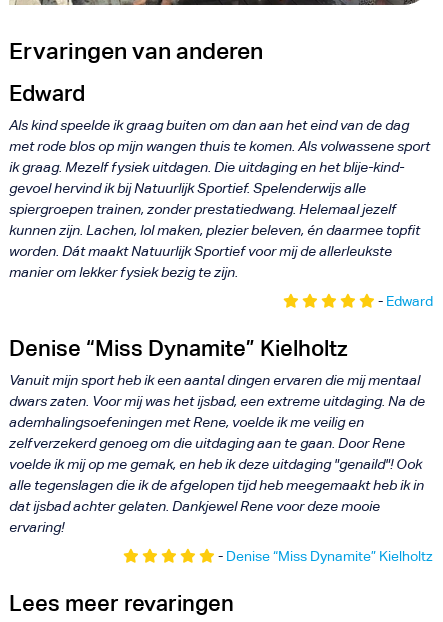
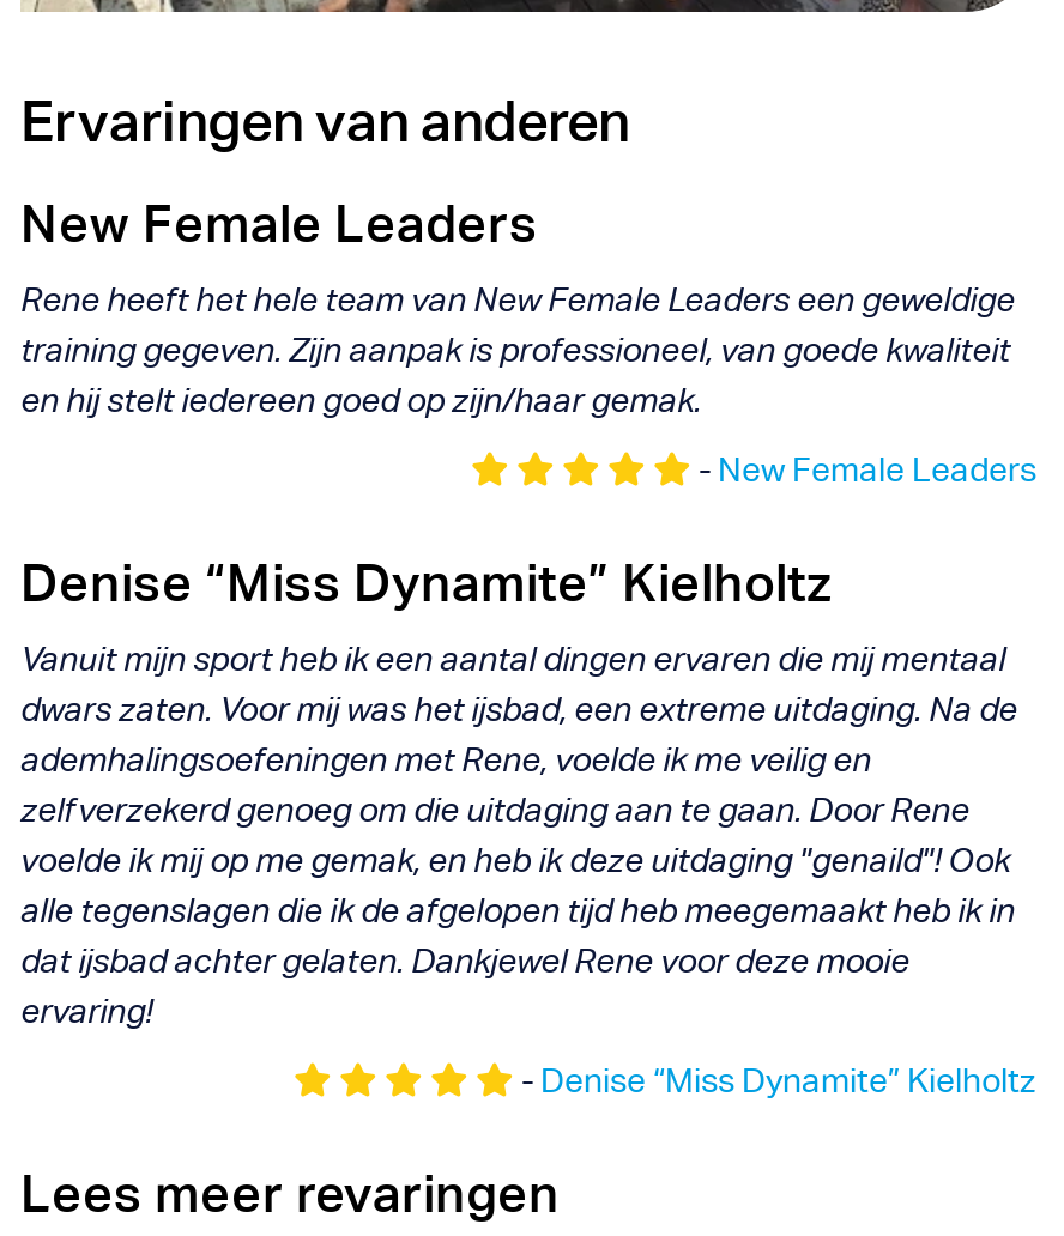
- Edward
- Als kind speelde ik graag buiten om dan aan het eind van de dag
- met rode blos op mijn wangen thuis te komen. Als volwassene sport
- ik graag. Mezelf fysiek uitdagen. Die uitdaging en het blije-kind-
- gevoel hervind ik bij Natuurlijk Sportief. Spelenderwijs alle
- spiergroepen trainen, zonder prestatiedwang. Helemaal jezelf
- kunnen zijn. Lachen, lol maken, plezier beleven, én daarmee topfit
- worden. Dát maakt Natuurlijk Sportief voor mij de allerleukste
- manier om lekker fysiek bezig te zijn.
+ New Female Leaders
+ Rene heeft het hele team van New Female Leaders een geweldige
+ training gegeven. Zijn aanpak is professioneel, van goede kwaliteit
+ en hij stelt iedereen goed op zijn/haar gemak.

- - Edward
+ - New Female Leaders
